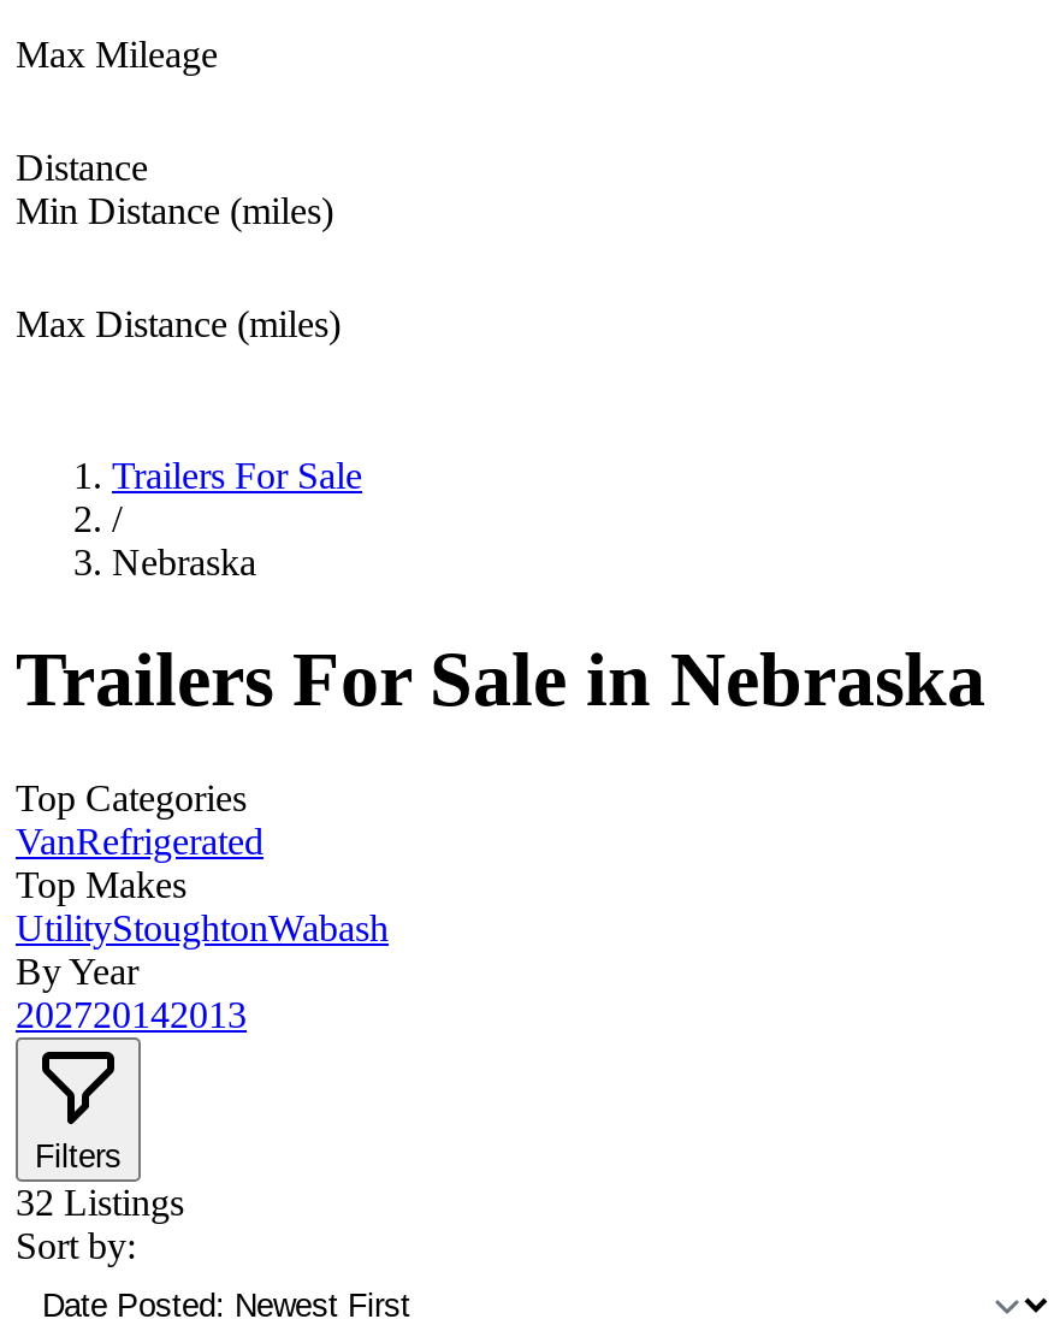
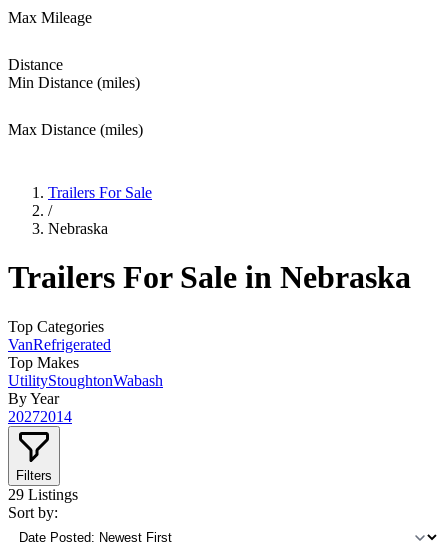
- 202720142013
+ 20272014

- 32Listings
+ 29Listings
